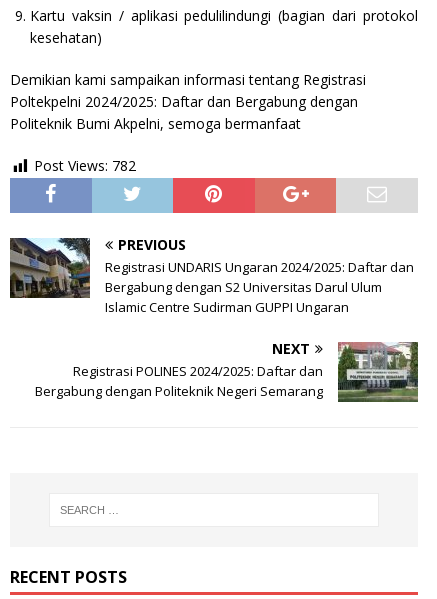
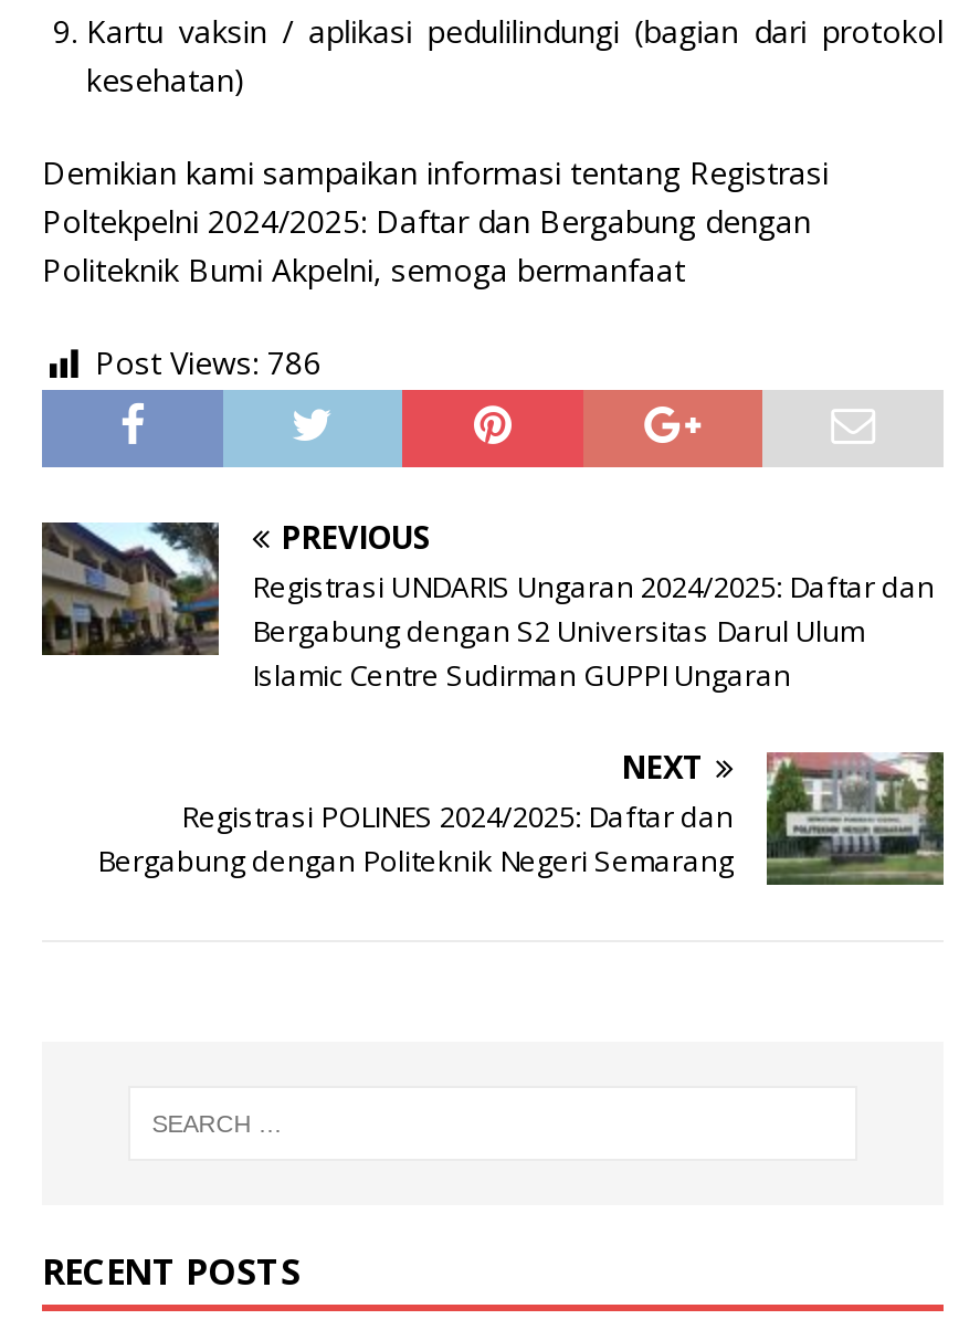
- Post Views: 782
+ Post Views: 786
